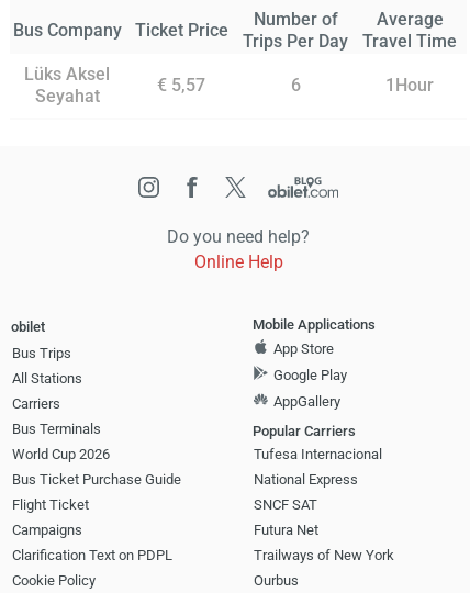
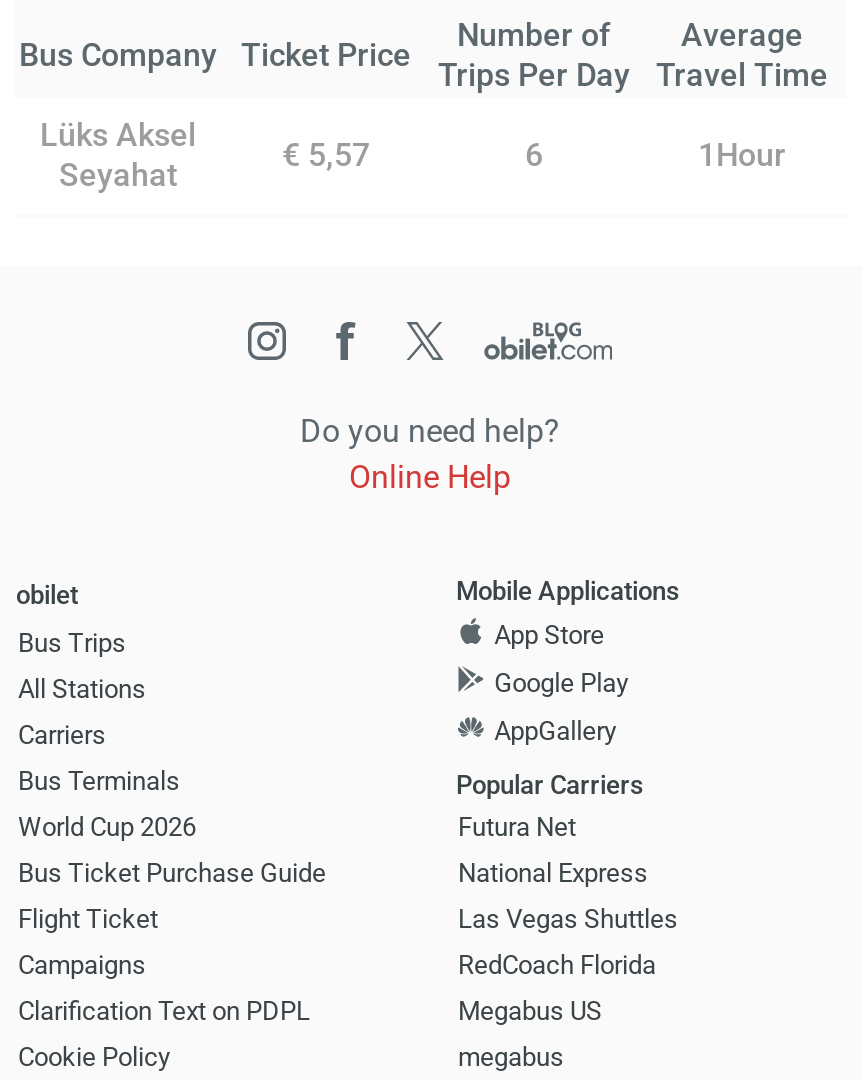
- Tufesa Internacional

- SNCF SAT
+ Las Vegas Shuttles

moved up: Futura Net

+ RedCoach Florida

- Trailways of New York
+ Megabus US

- Ourbus
+ megabus
